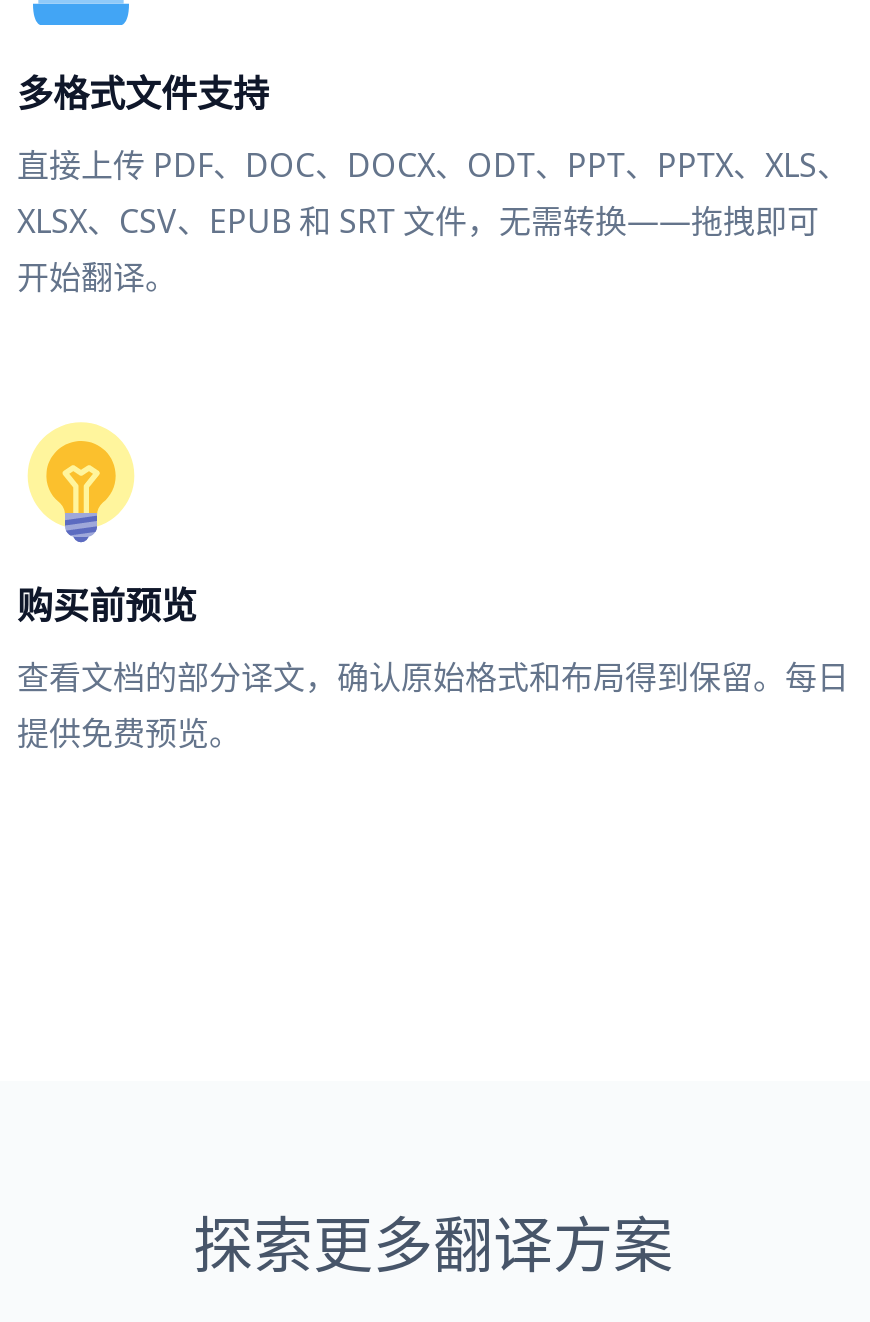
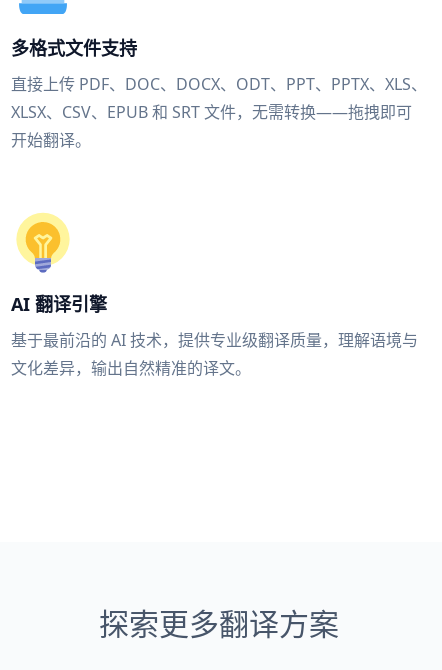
- 购买前预览
+ AI 翻译引擎

- 查看文档的部分译文，确认原始格式和布局得到保留。每日
- 提供免费预览。
+ 基于最前沿的 AI 技术，提供专业级翻译质量，理解语境与
+ 文化差异，输出自然精准的译文。
